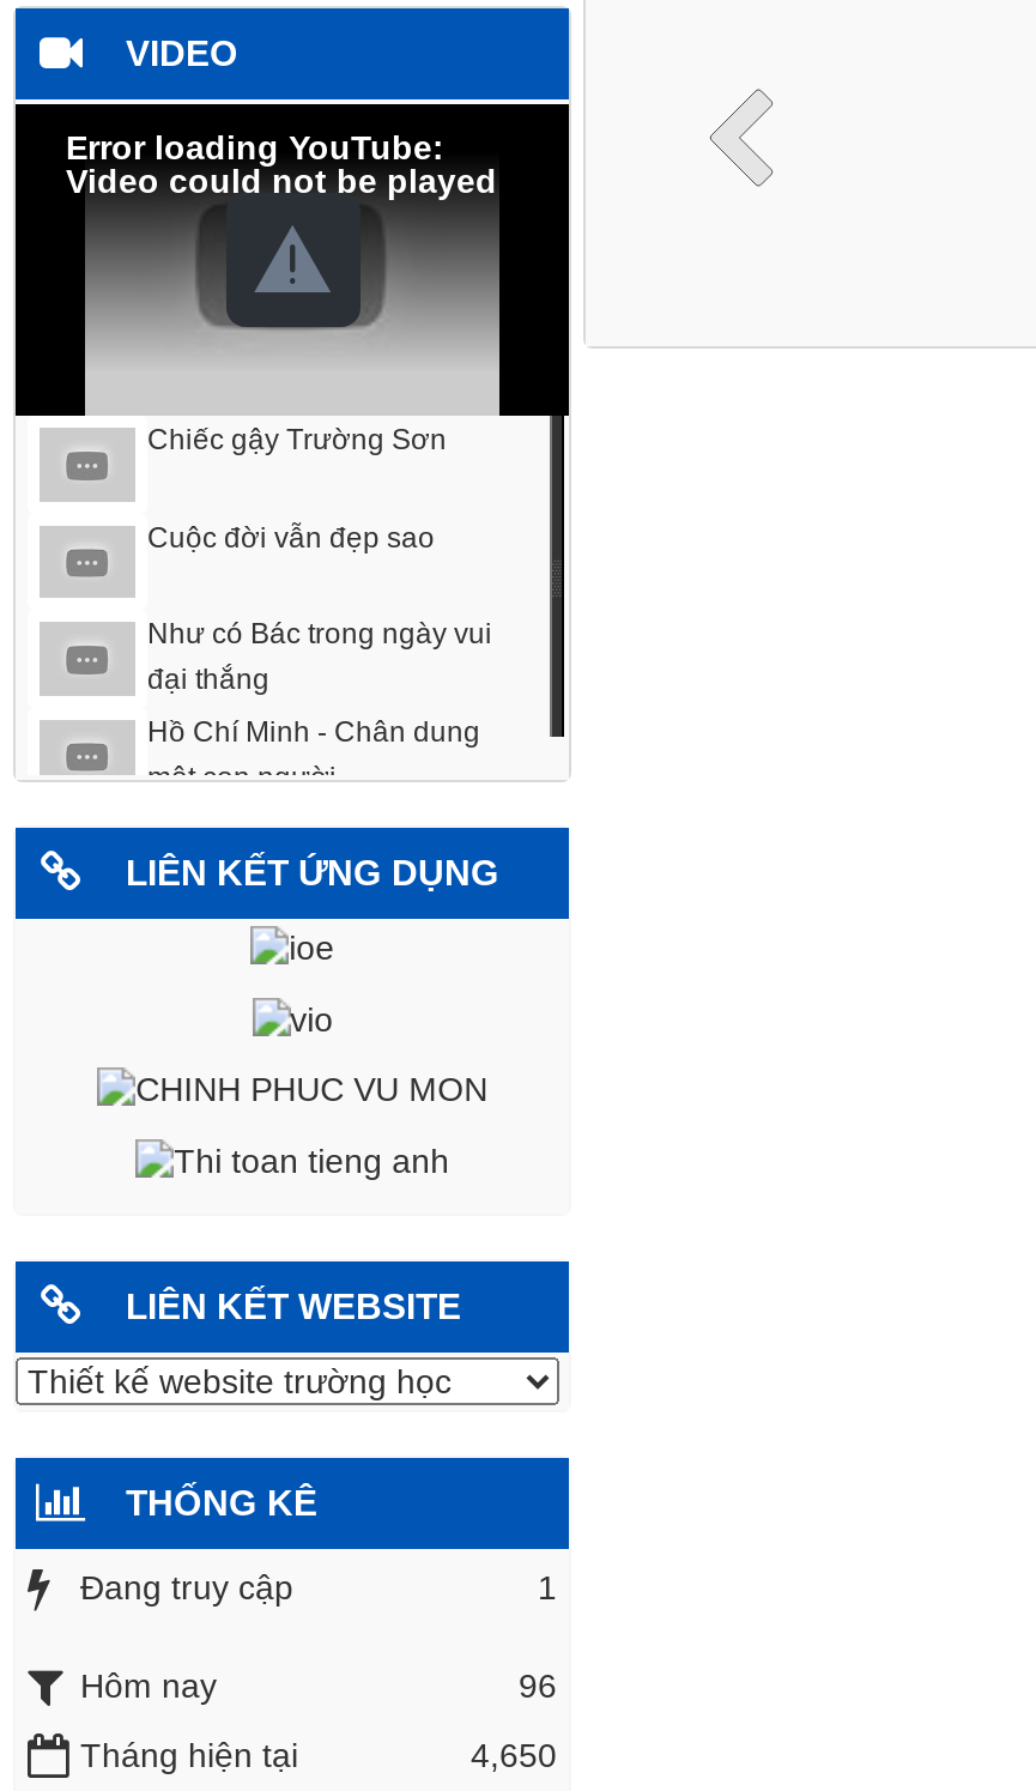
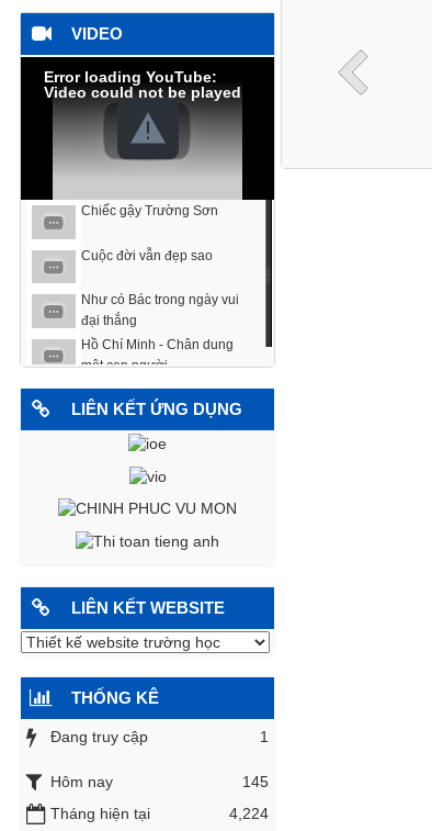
- 96
+ 145

- 4,650
+ 4,224
